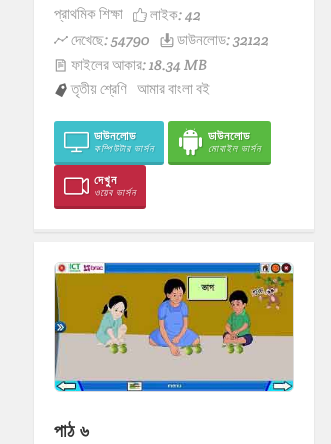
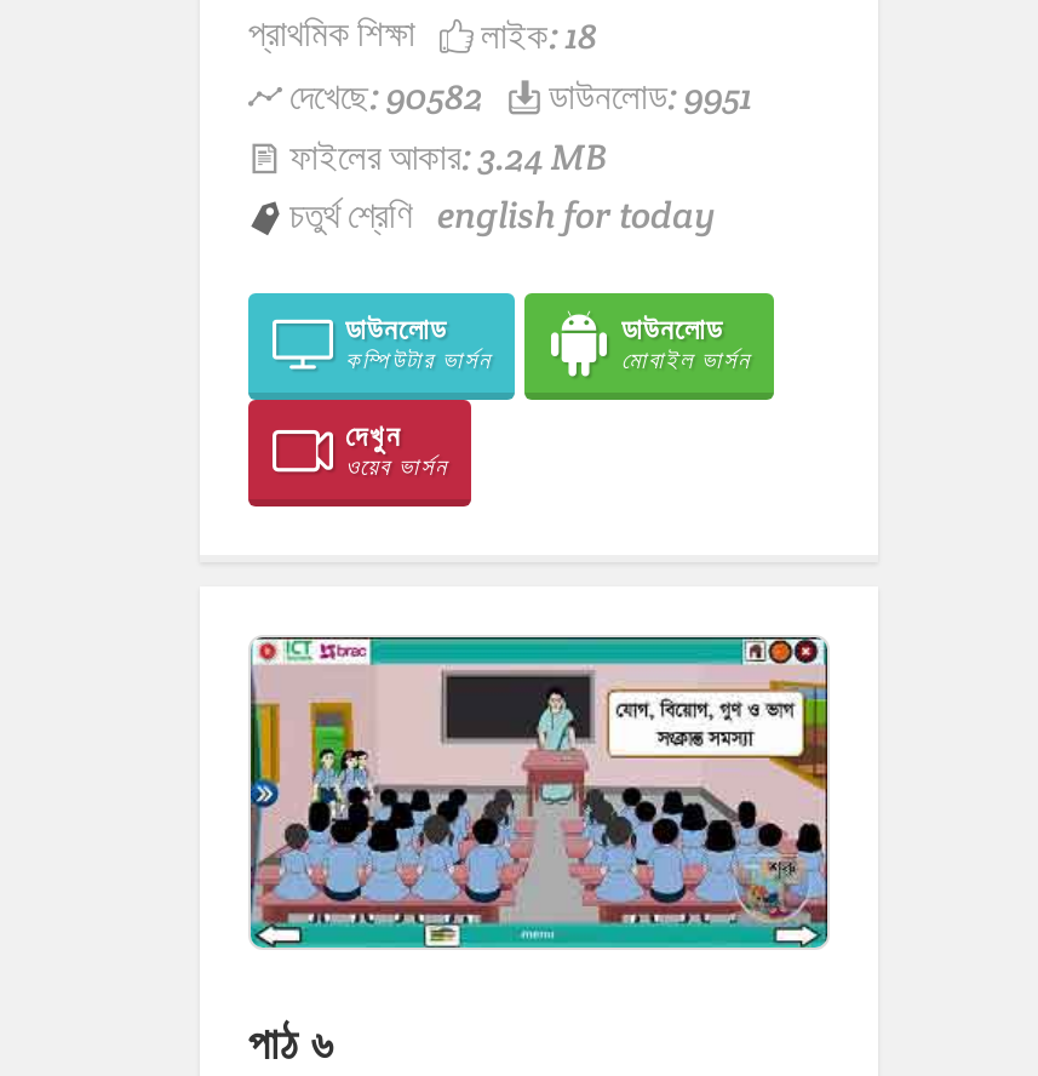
- প্রাথমিক শিক্ষা লাইক:42
+ প্রাথমিক শিক্ষা লাইক:18

- দেখেছে: 54790
+ দেখেছে: 90582

- ডাউনলোড: 32122
+ ডাউনলোড: 9951

- ফাইলের আকার: 18.34 MB
+ ফাইলের আকার: 3.24 MB

- তৃতীয় শ্রেণি আমার বাংলা বই
+ চতুর্থ শ্রেণি english for today

- [image]
+ [image]
